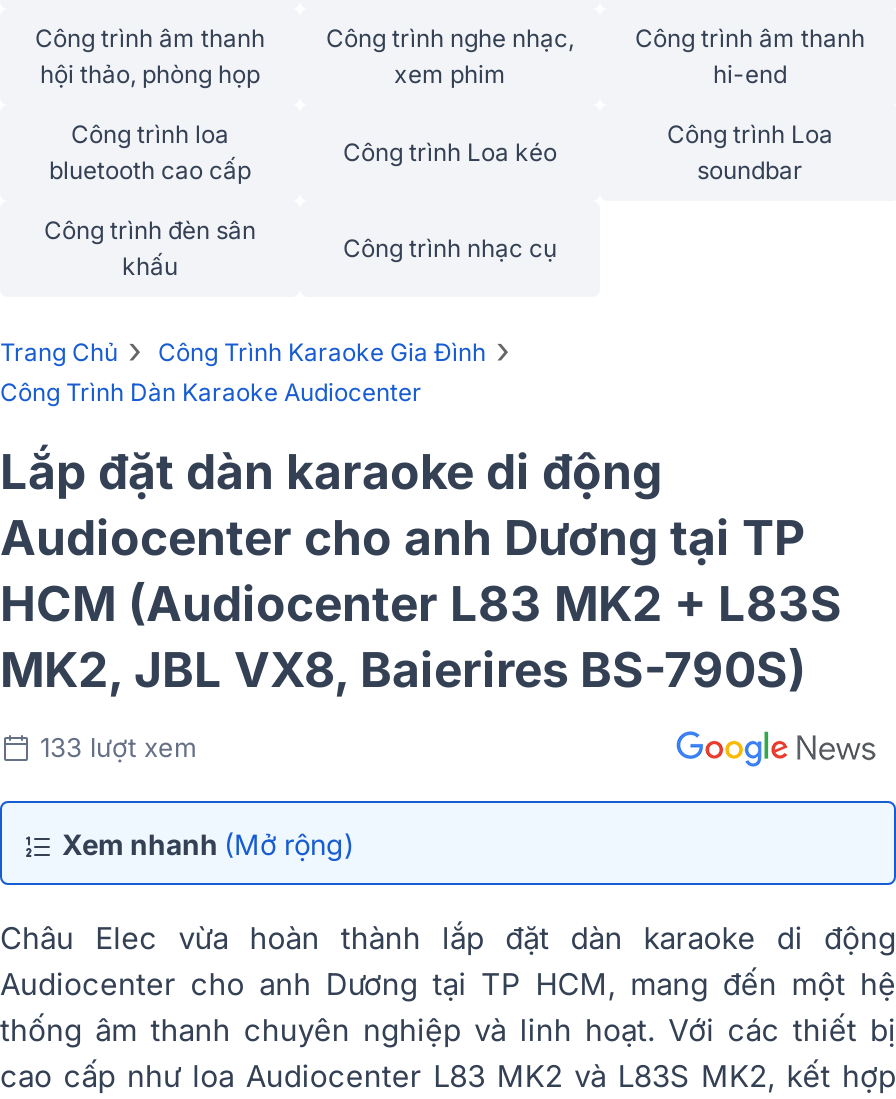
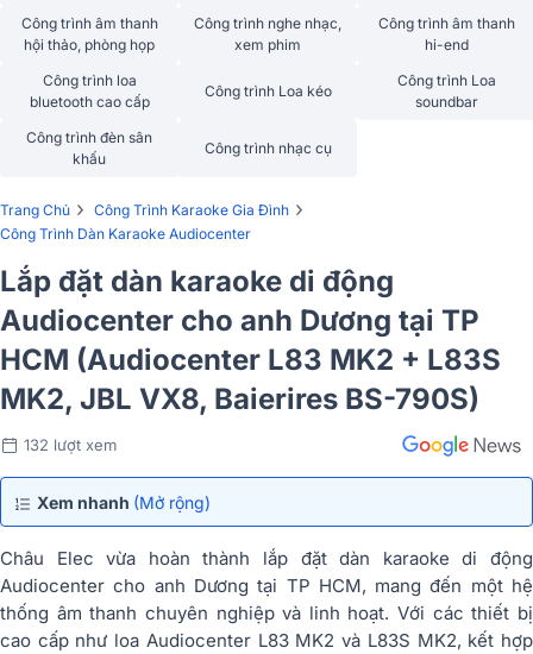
- 133 lượt xem
+ 132 lượt xem
